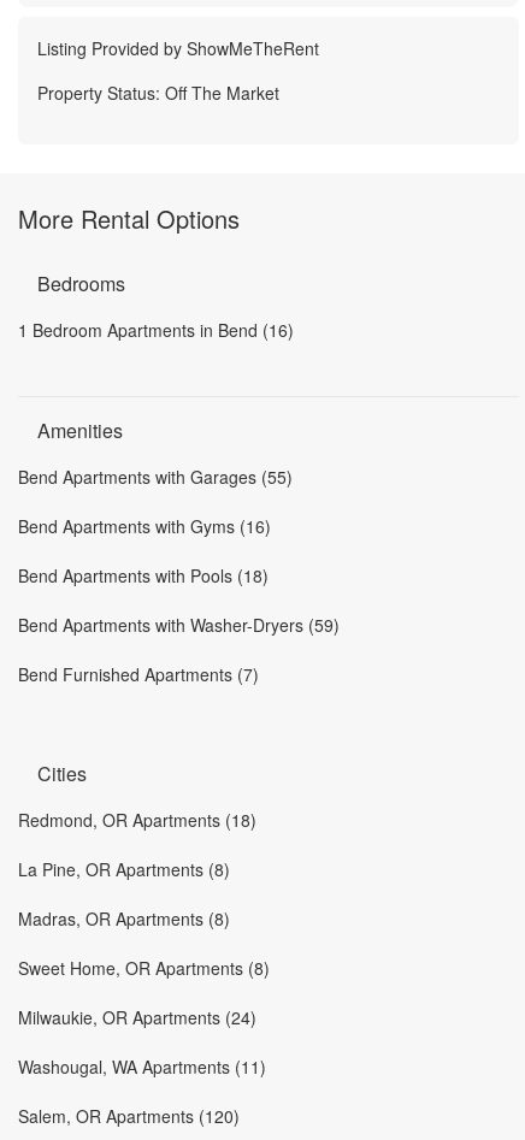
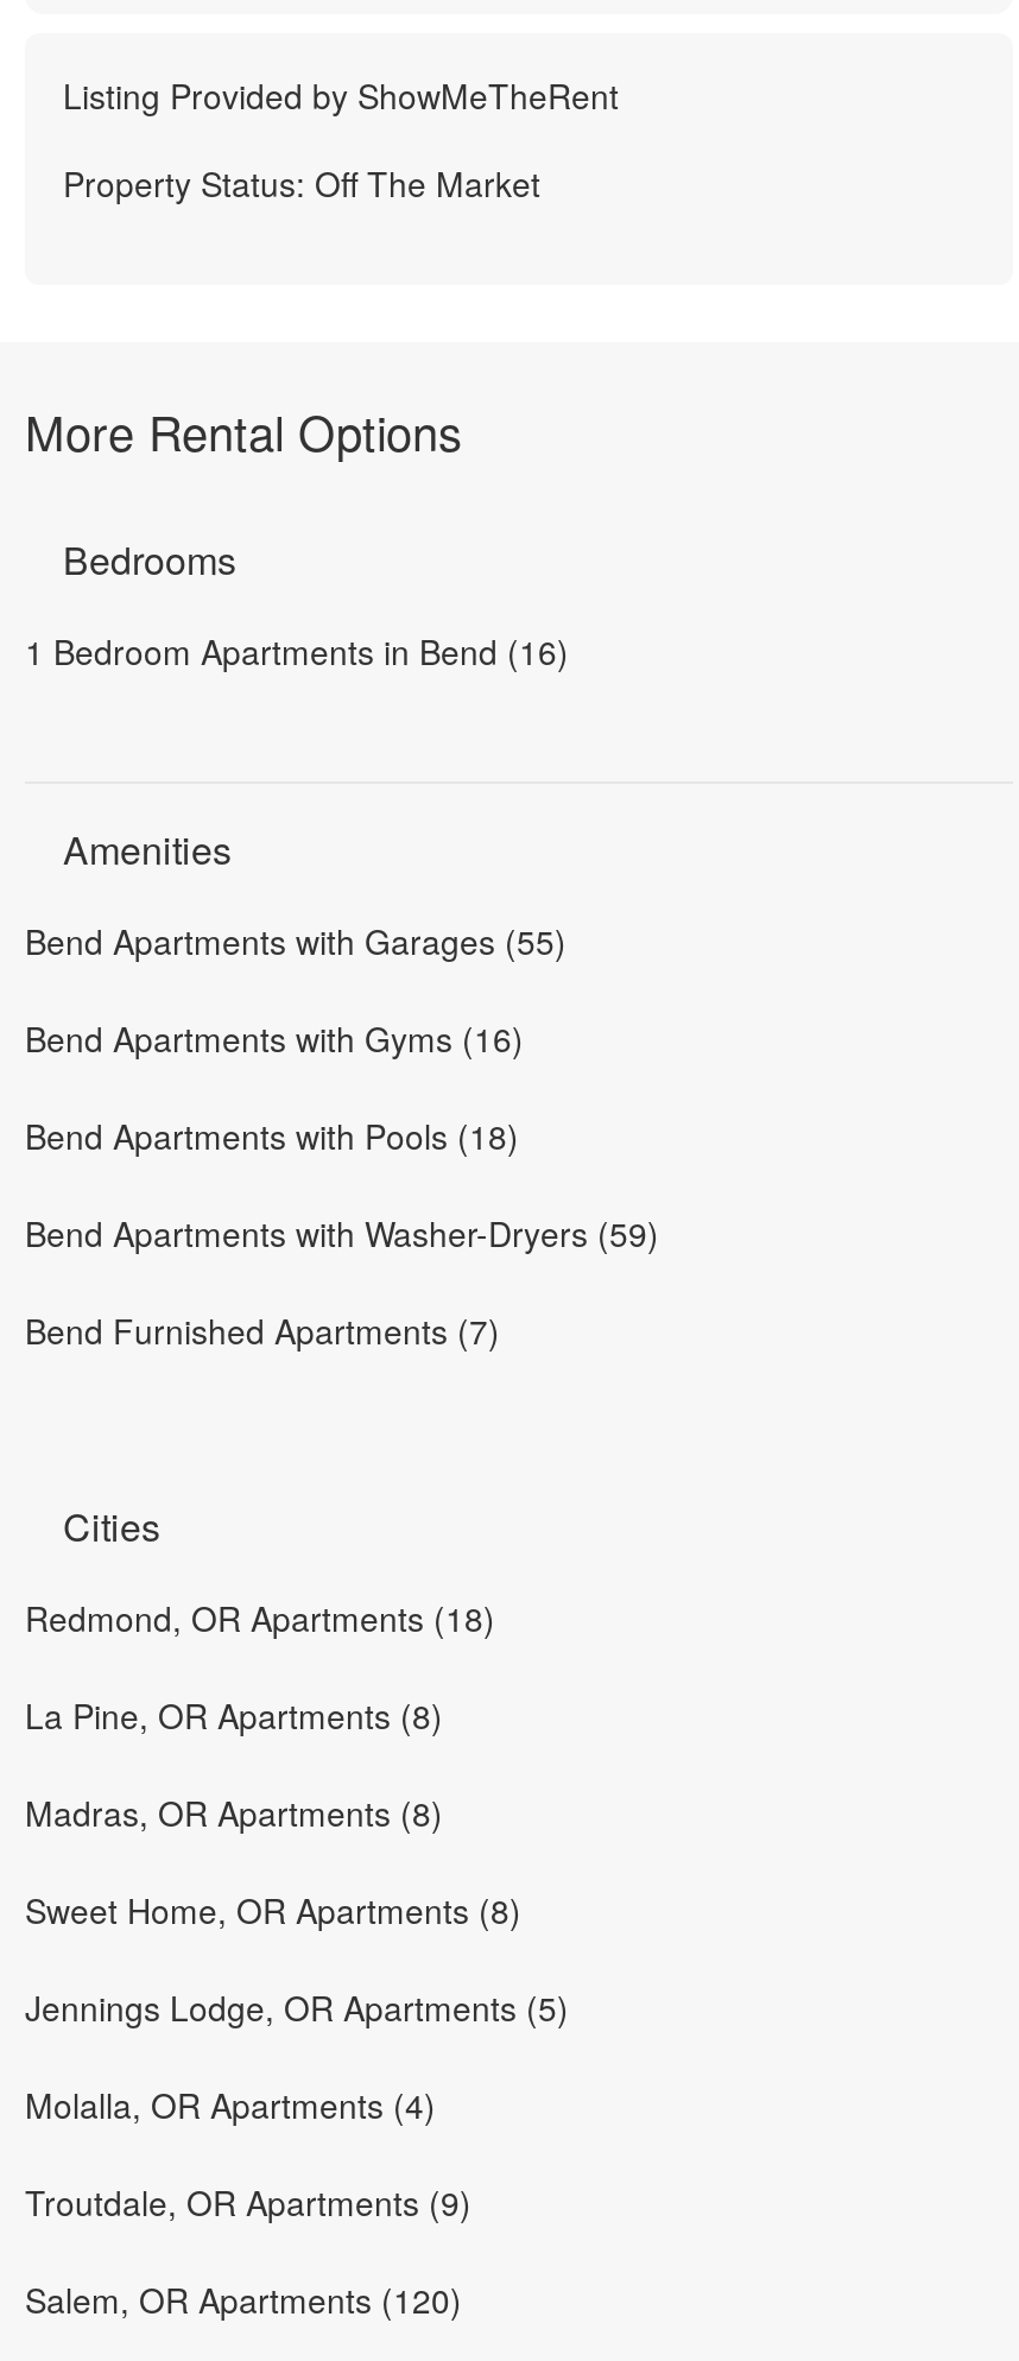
- Milwaukie, OR Apartments (24)
- Washougal, WA Apartments (11)
+ Jennings Lodge, OR Apartments (5)
+ Molalla, OR Apartments (4)
+ Troutdale, OR Apartments (9)
